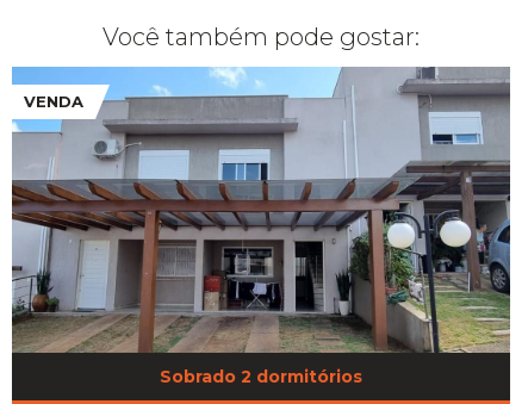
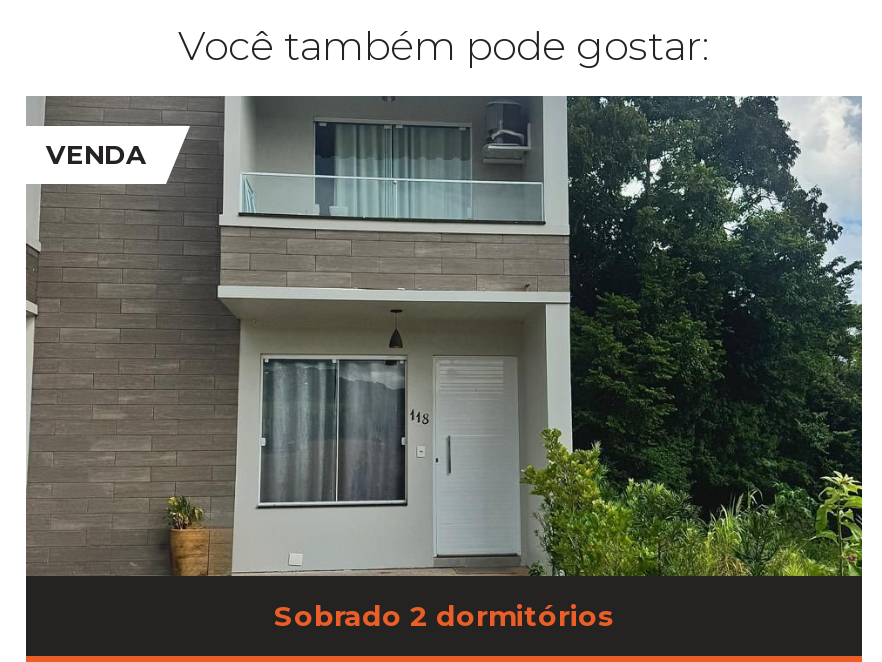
- [image]
+ [image]
